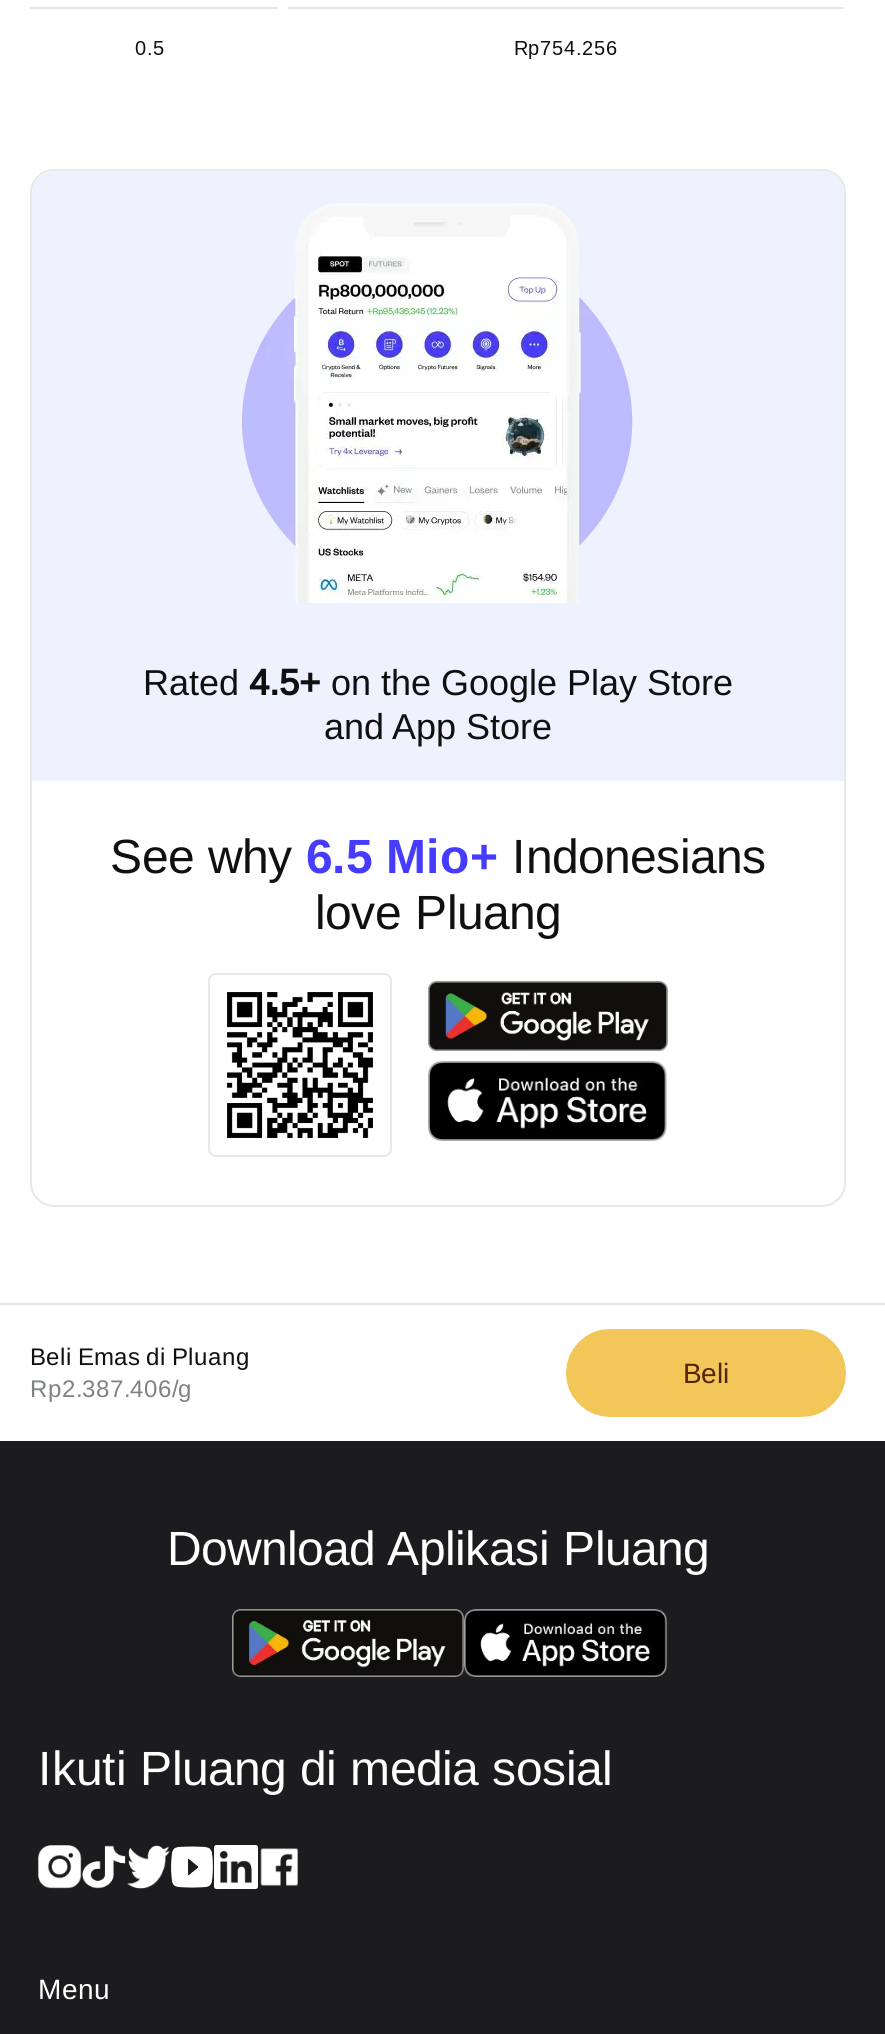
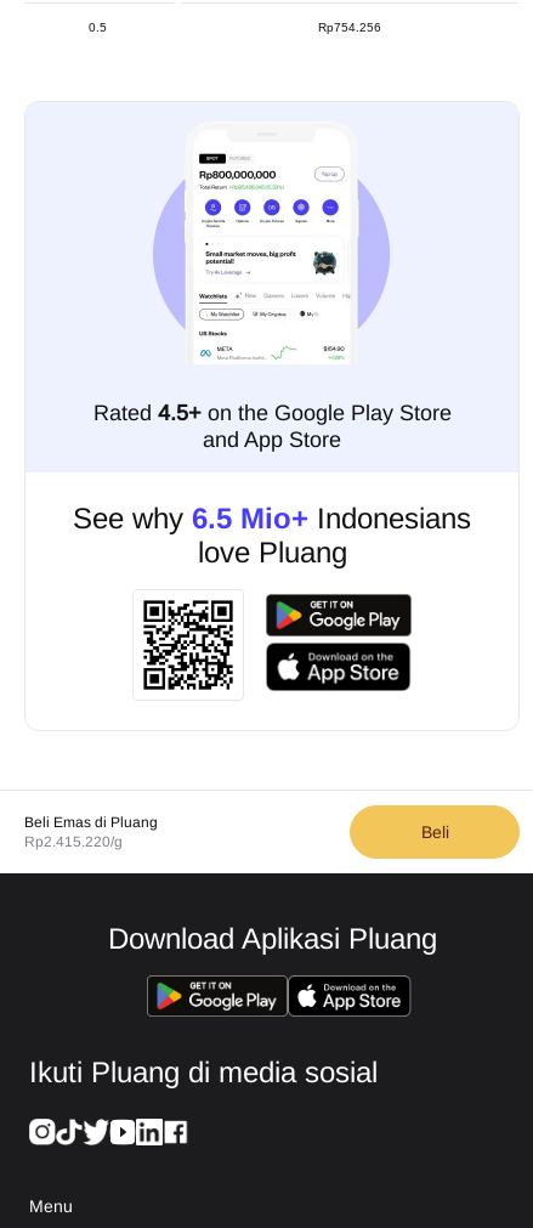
- Rp2.387.406/g
+ Rp2.415.220/g
